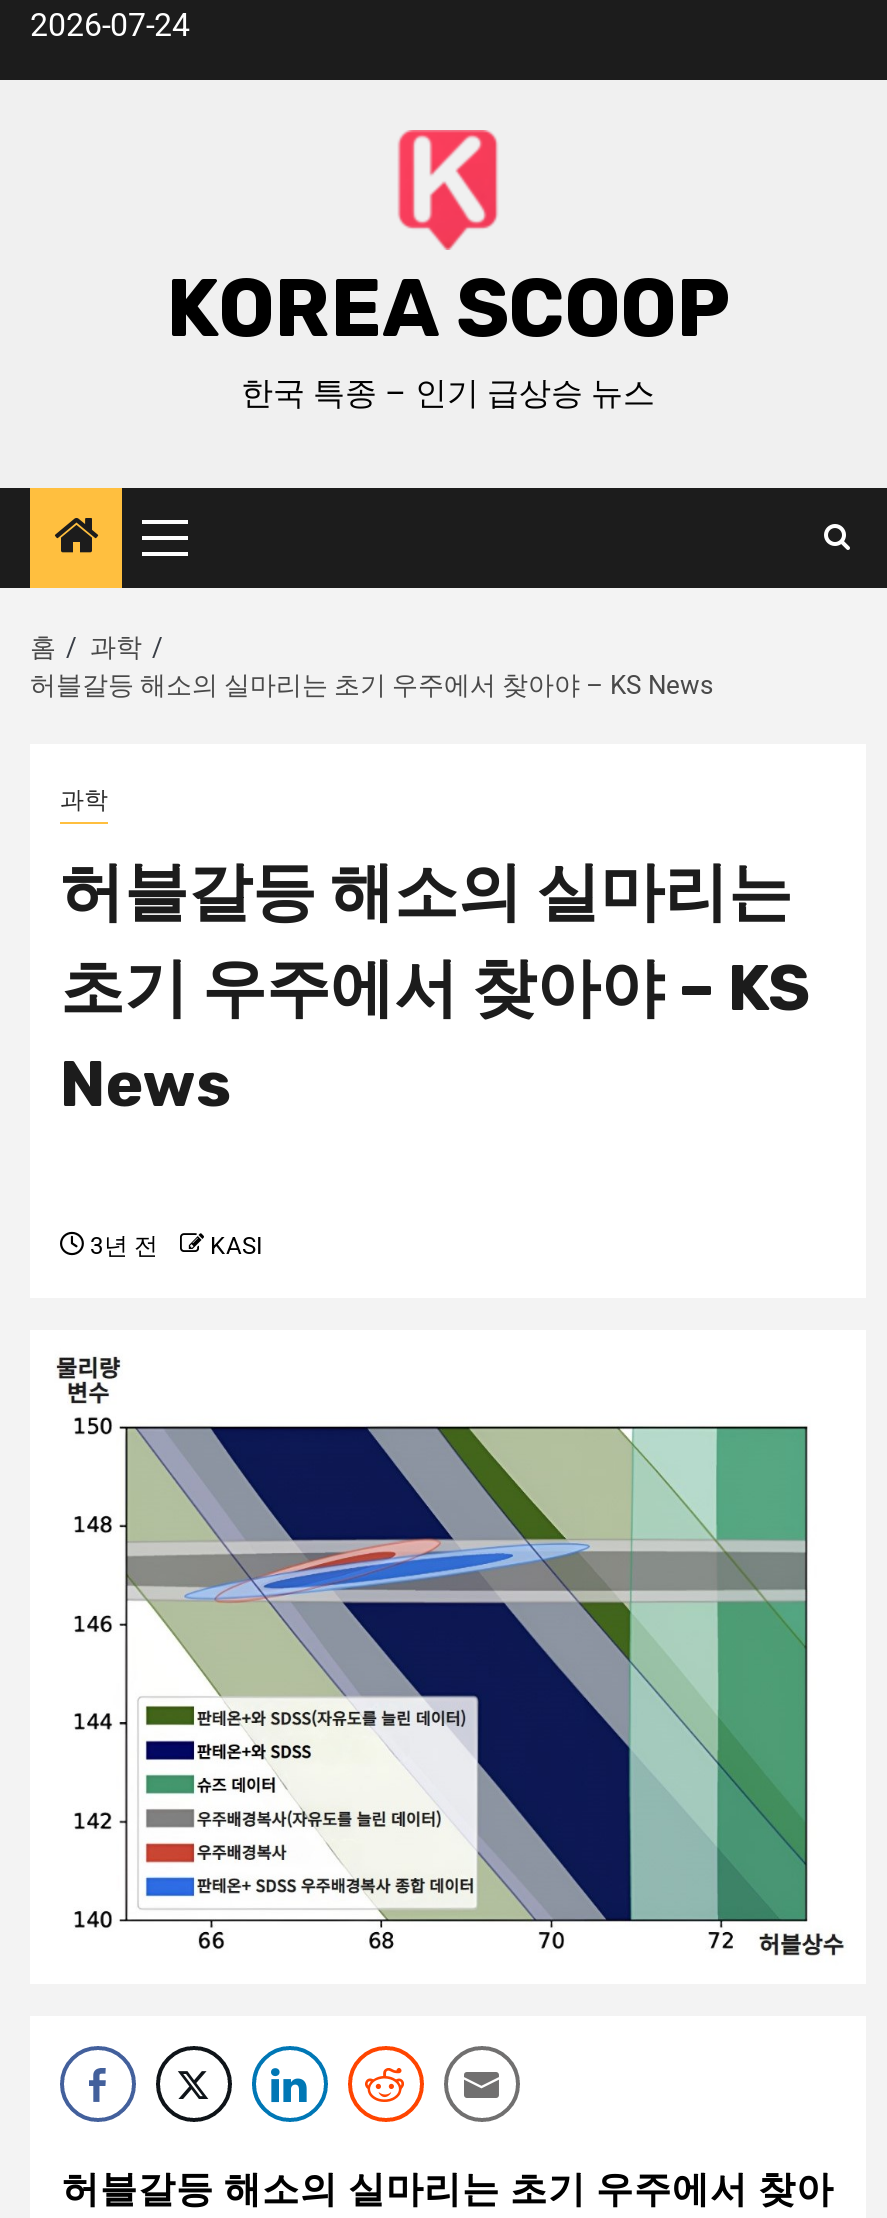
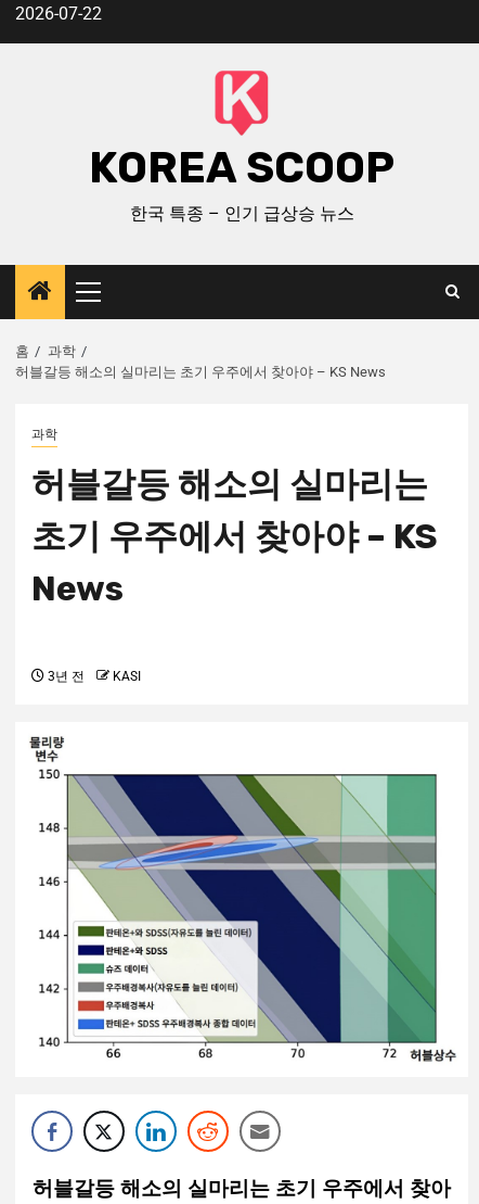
- 2026-07-24
+ 2026-07-22
